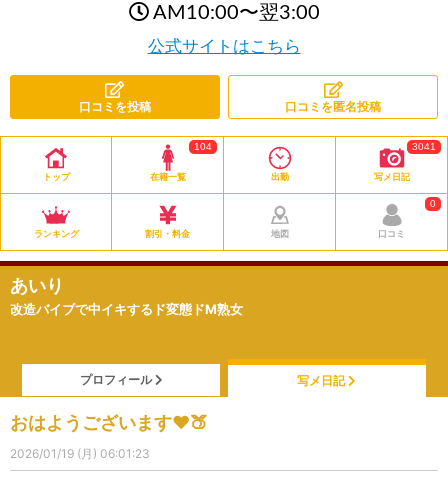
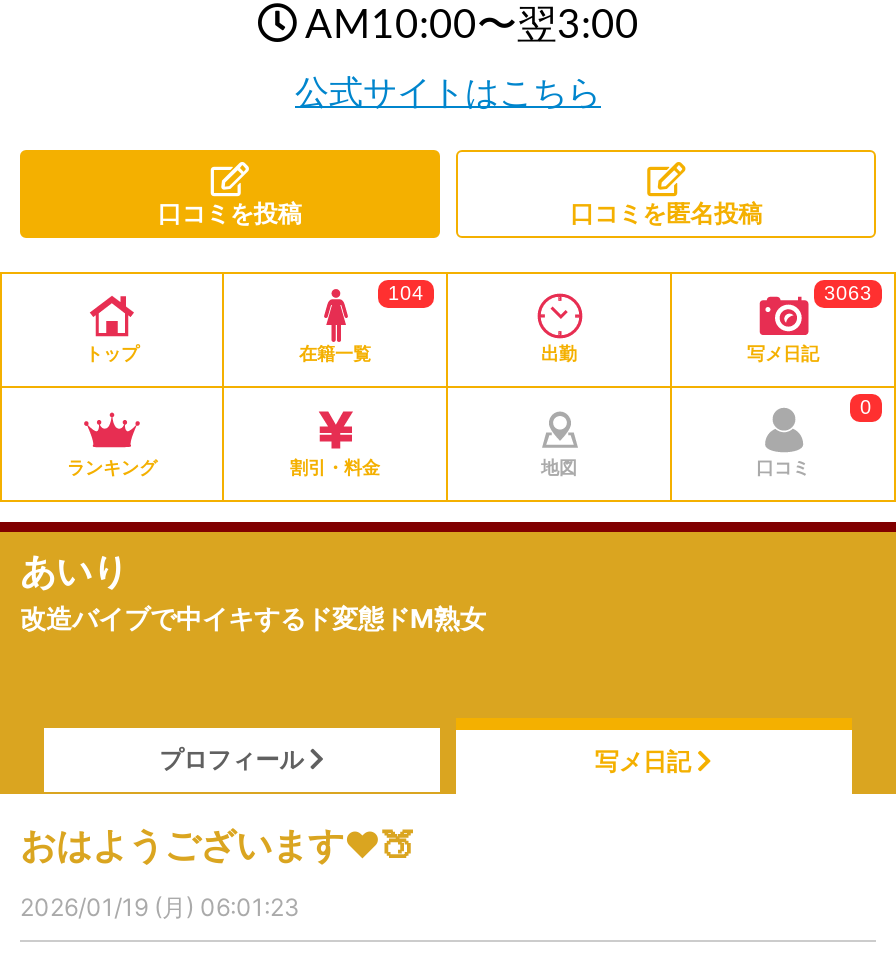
- 3041
+ 3063
